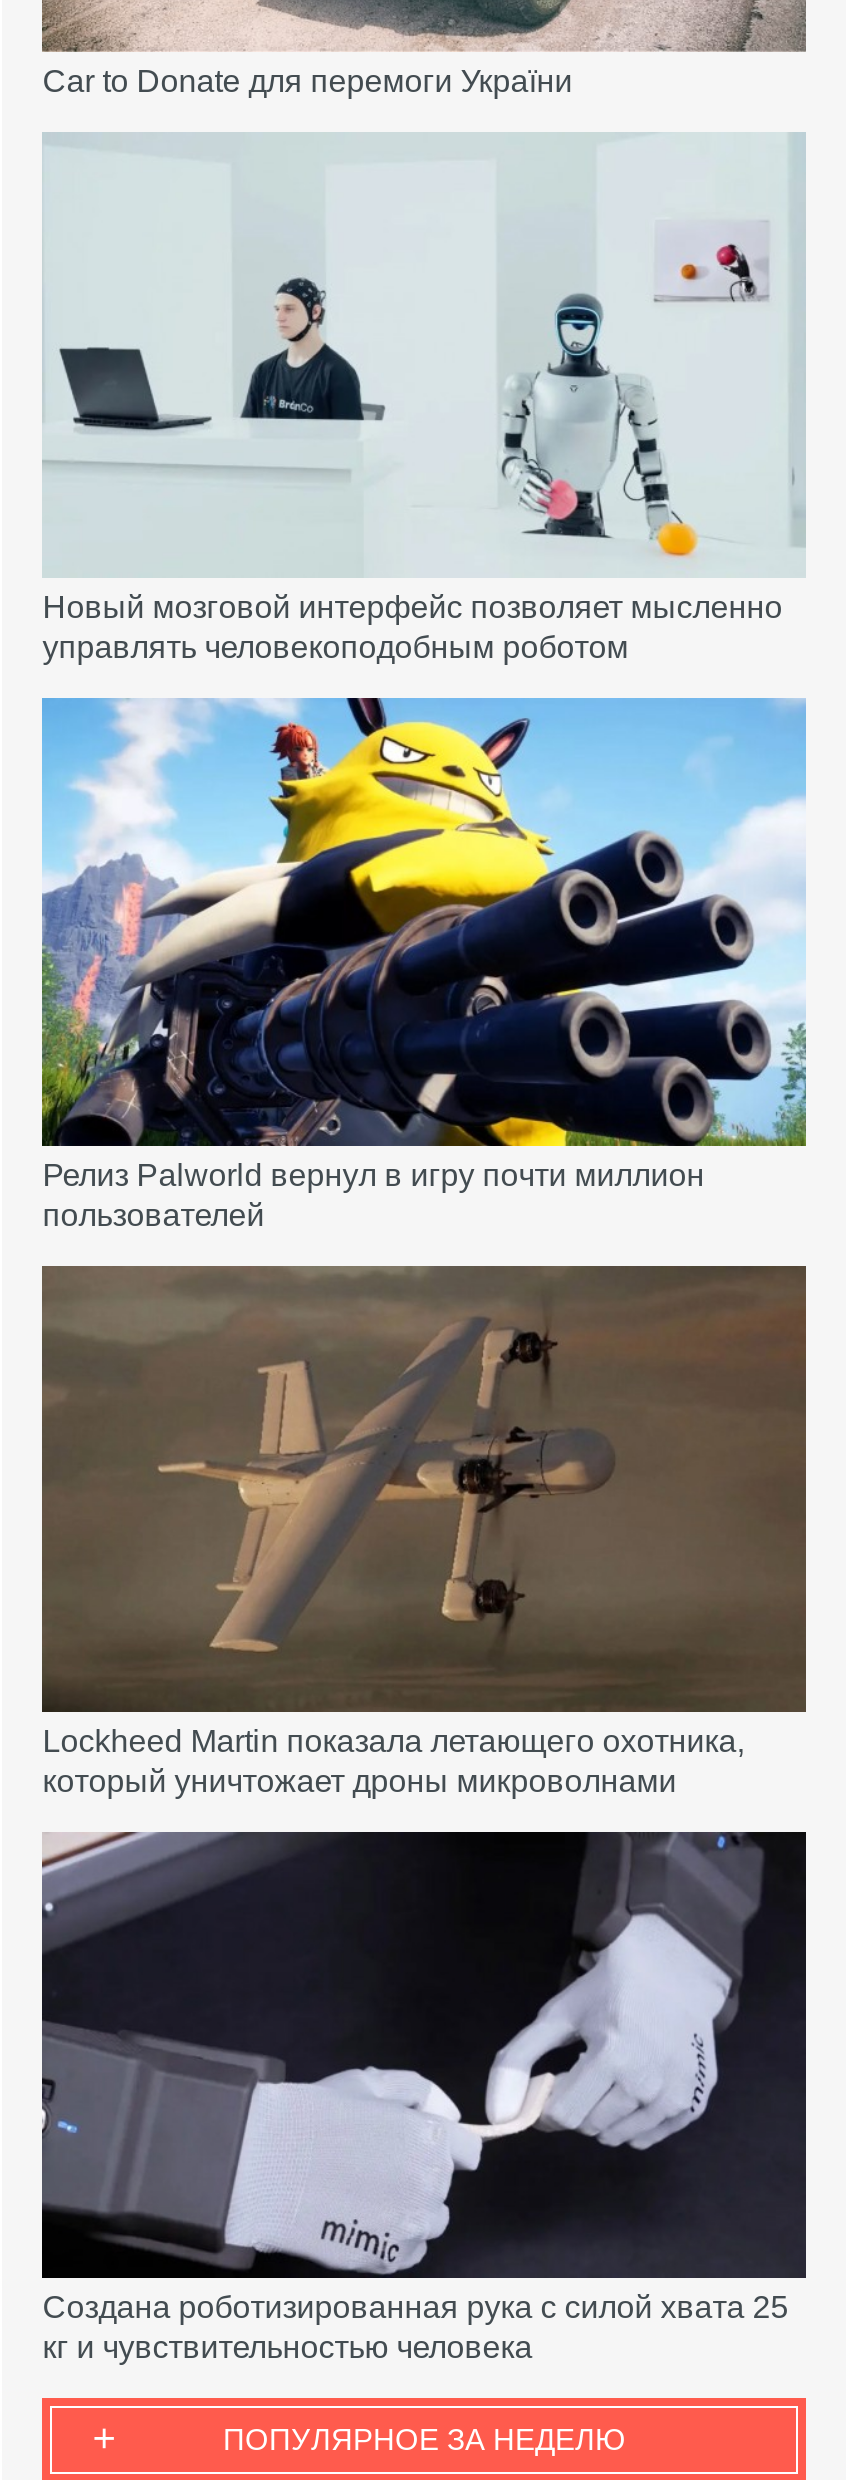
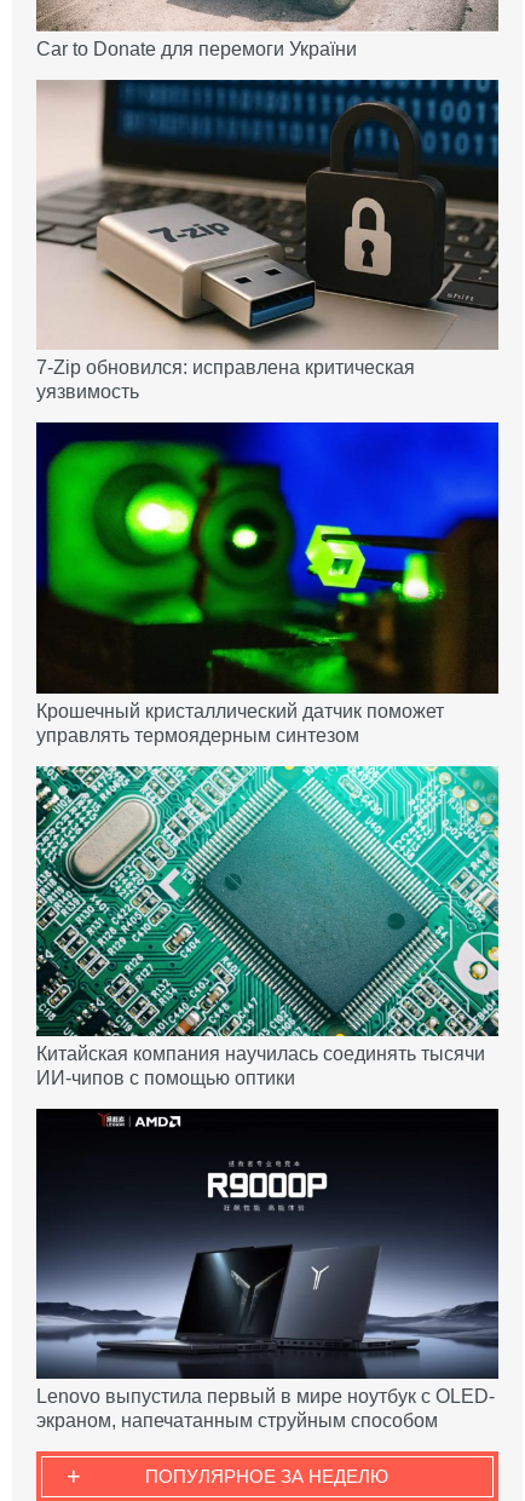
- [image]
- Новый мозговой интерфейс позволяет мысленно
- управлять человекоподобным роботом
+ [image]
+ 7-Zip обновился: исправлена критическая
+ уязвимость

- [image]
- Релиз Palworld вернул в игру почти миллион
- пользователей
+ [image]
+ Крошечный кристаллический датчик поможет
+ управлять термоядерным синтезом

- [image]
- Lockheed Martin показала летающего охотника,
- который уничтожает дроны микроволнами
+ [image]
+ Китайская компания научилась соединять тысячи
+ ИИ-чипов с помощью оптики

- [image]
- Создана роботизированная рука с силой хвата 25
- кг и чувствительностью человека
+ [image]
+ Lenovo выпустила первый в мире ноутбук с OLED-
+ экраном, напечатанным струйным способом
